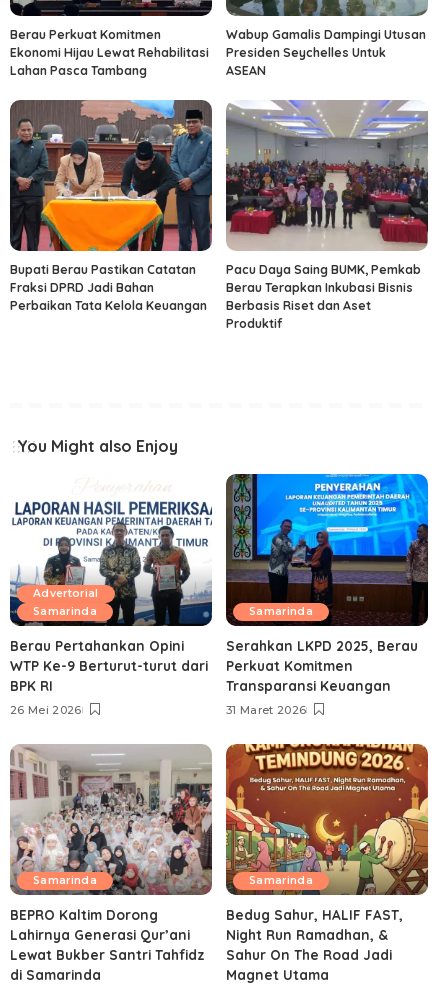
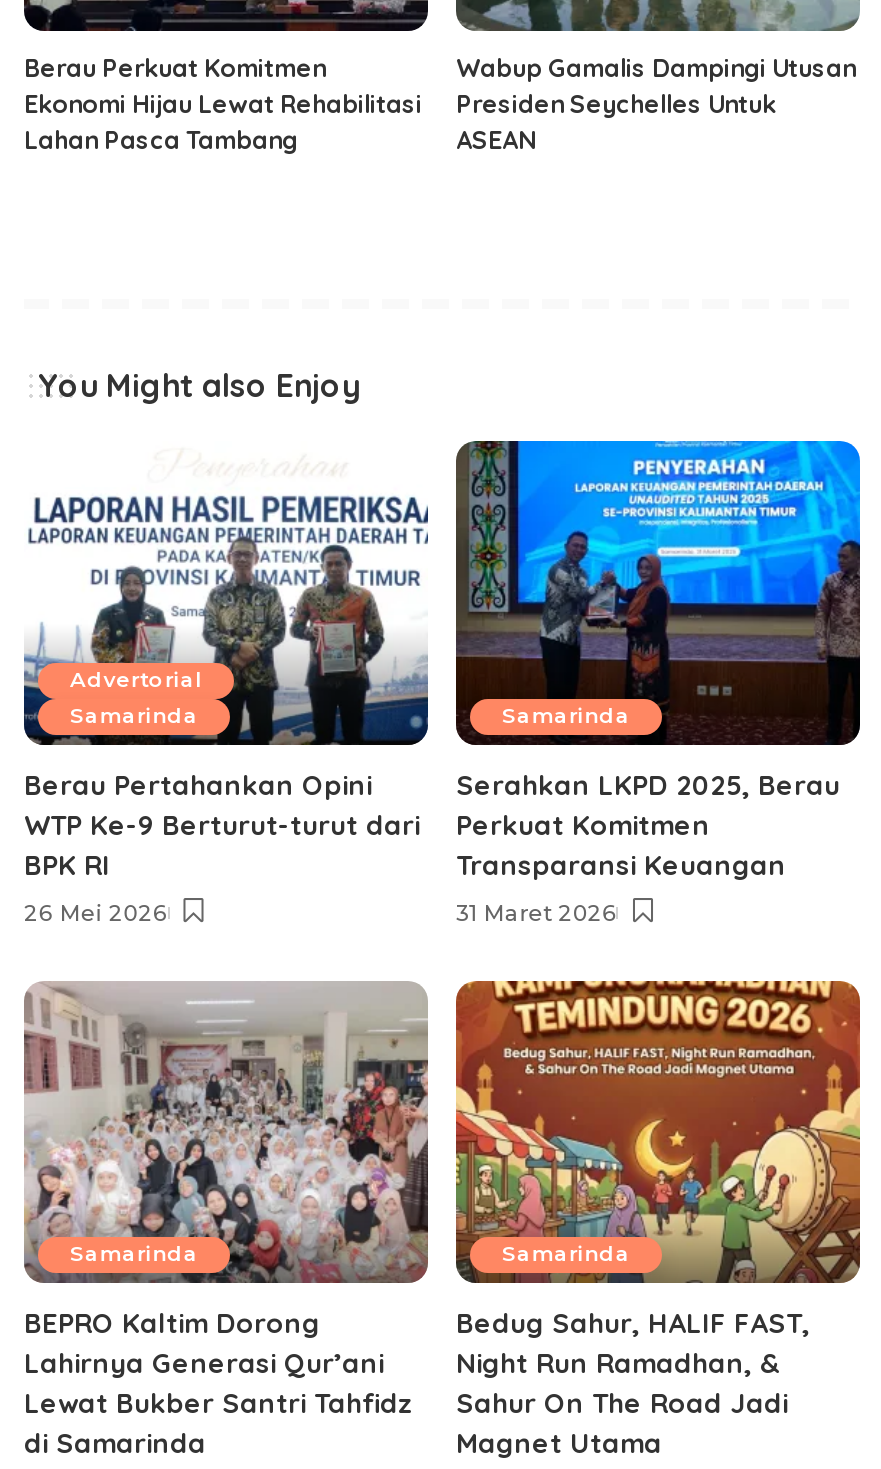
- [image]
- Bupati Berau Pastikan Catatan
- Fraksi DPRD Jadi Bahan
- Perbaikan Tata Kelola Keuangan

- [image]
- Pacu Daya Saing BUMK, Pemkab
- Berau Terapkan Inkubasi Bisnis
- Berbasis Riset dan Aset
- Produktif
